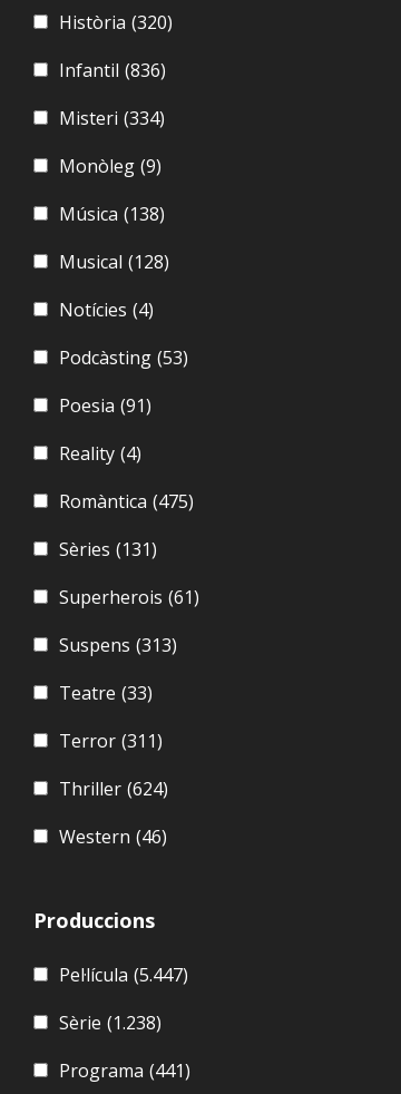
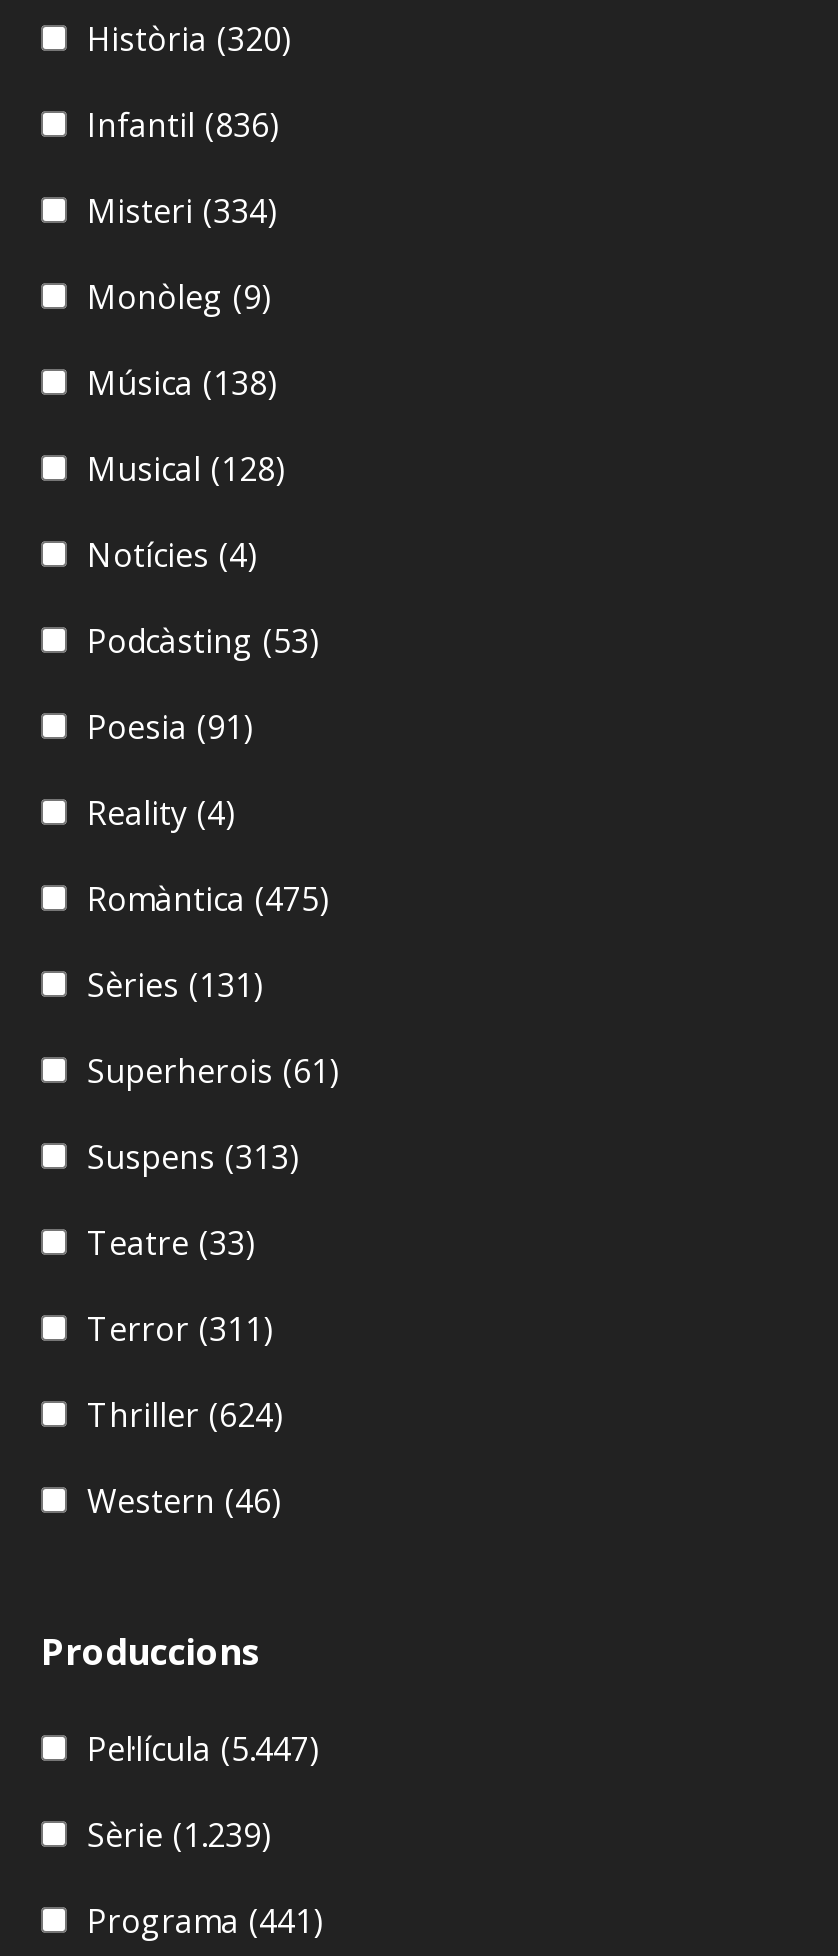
- Sèrie (1.238)
+ Sèrie (1.239)
